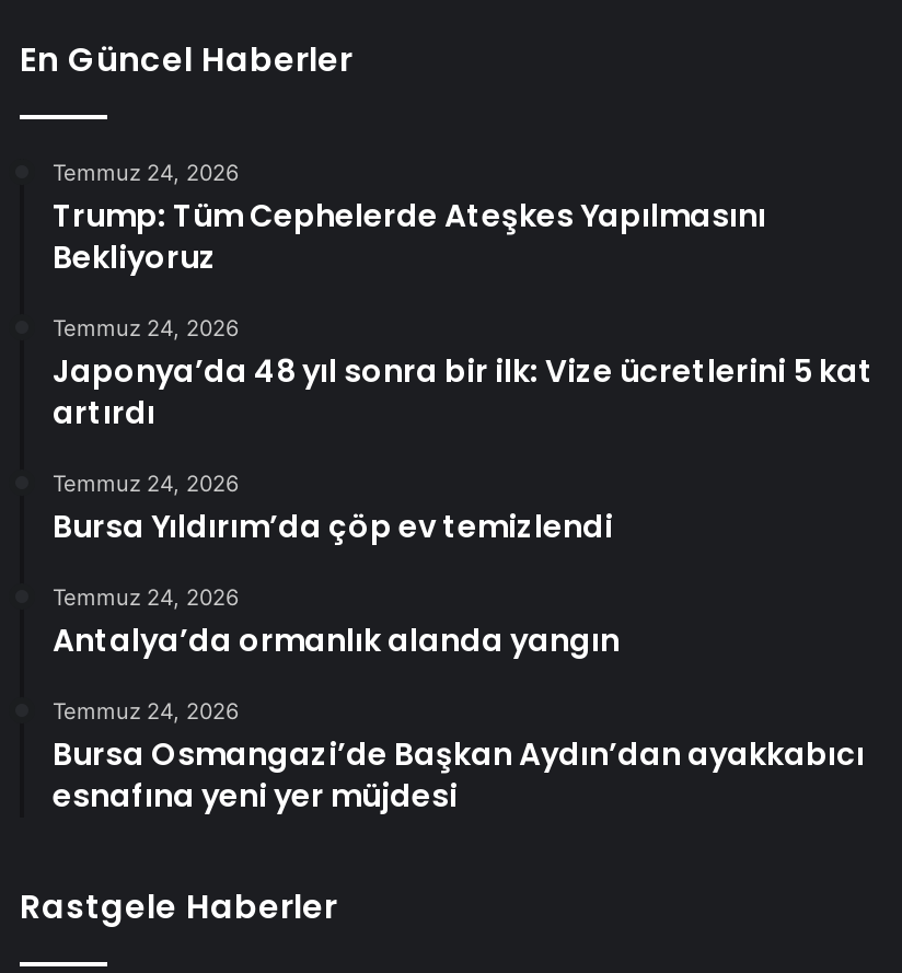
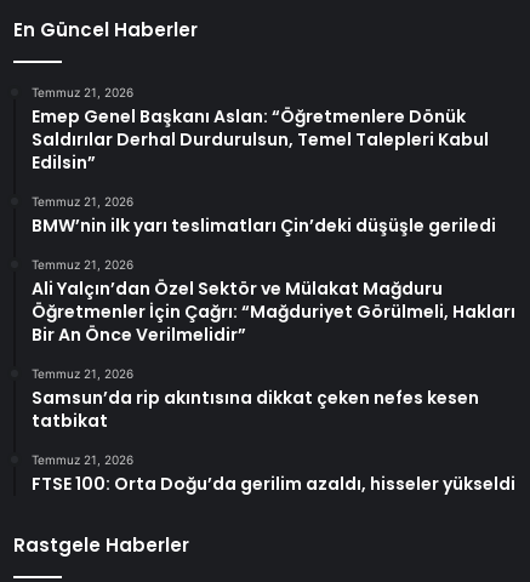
- Temmuz 24, 2026
- Trump: Tüm Cephelerde Ateşkes Yapılmasını
- Bekliyoruz
+ Temmuz 21, 2026
+ Emep Genel Başkanı Aslan: “Öğretmenlere Dönük
+ Saldırılar Derhal Durdurulsun, Temel Talepleri Kabul
+ Edilsin”

- Temmuz 24, 2026
- Japonya’da 48 yıl sonra bir ilk: Vize ücretlerini 5 kat
- artırdı
+ Temmuz 21, 2026
+ BMW’nin ilk yarı teslimatları Çin’deki düşüşle geriledi

- Temmuz 24, 2026
- Bursa Yıldırım’da çöp ev temizlendi
+ Temmuz 21, 2026
+ Ali Yalçın’dan Özel Sektör ve Mülakat Mağduru
+ Öğretmenler İçin Çağrı: “Mağduriyet Görülmeli, Hakları
+ Bir An Önce Verilmelidir”

- Temmuz 24, 2026
- Antalya’da ormanlık alanda yangın
+ Temmuz 21, 2026
+ Samsun’da rip akıntısına dikkat çeken nefes kesen
+ tatbikat

- Temmuz 24, 2026
- Bursa Osmangazi’de Başkan Aydın’dan ayakkabıcı
- esnafına yeni yer müjdesi
+ Temmuz 21, 2026
+ FTSE 100: Orta Doğu’da gerilim azaldı, hisseler yükseldi
